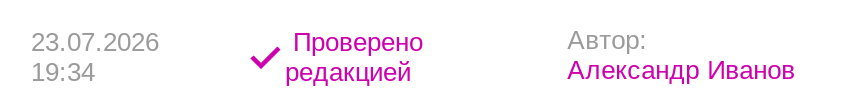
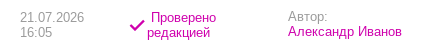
- 23.07.2026
- 19:34
+ 21.07.2026
+ 16:05
